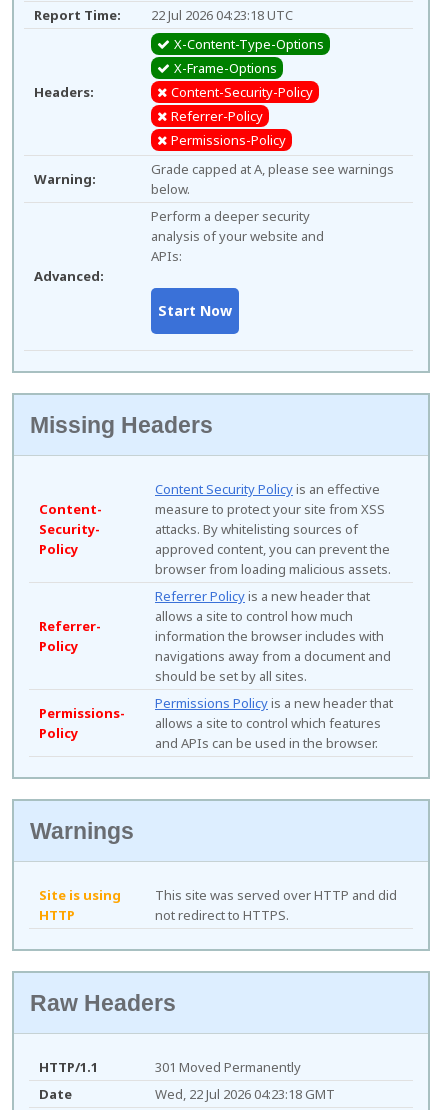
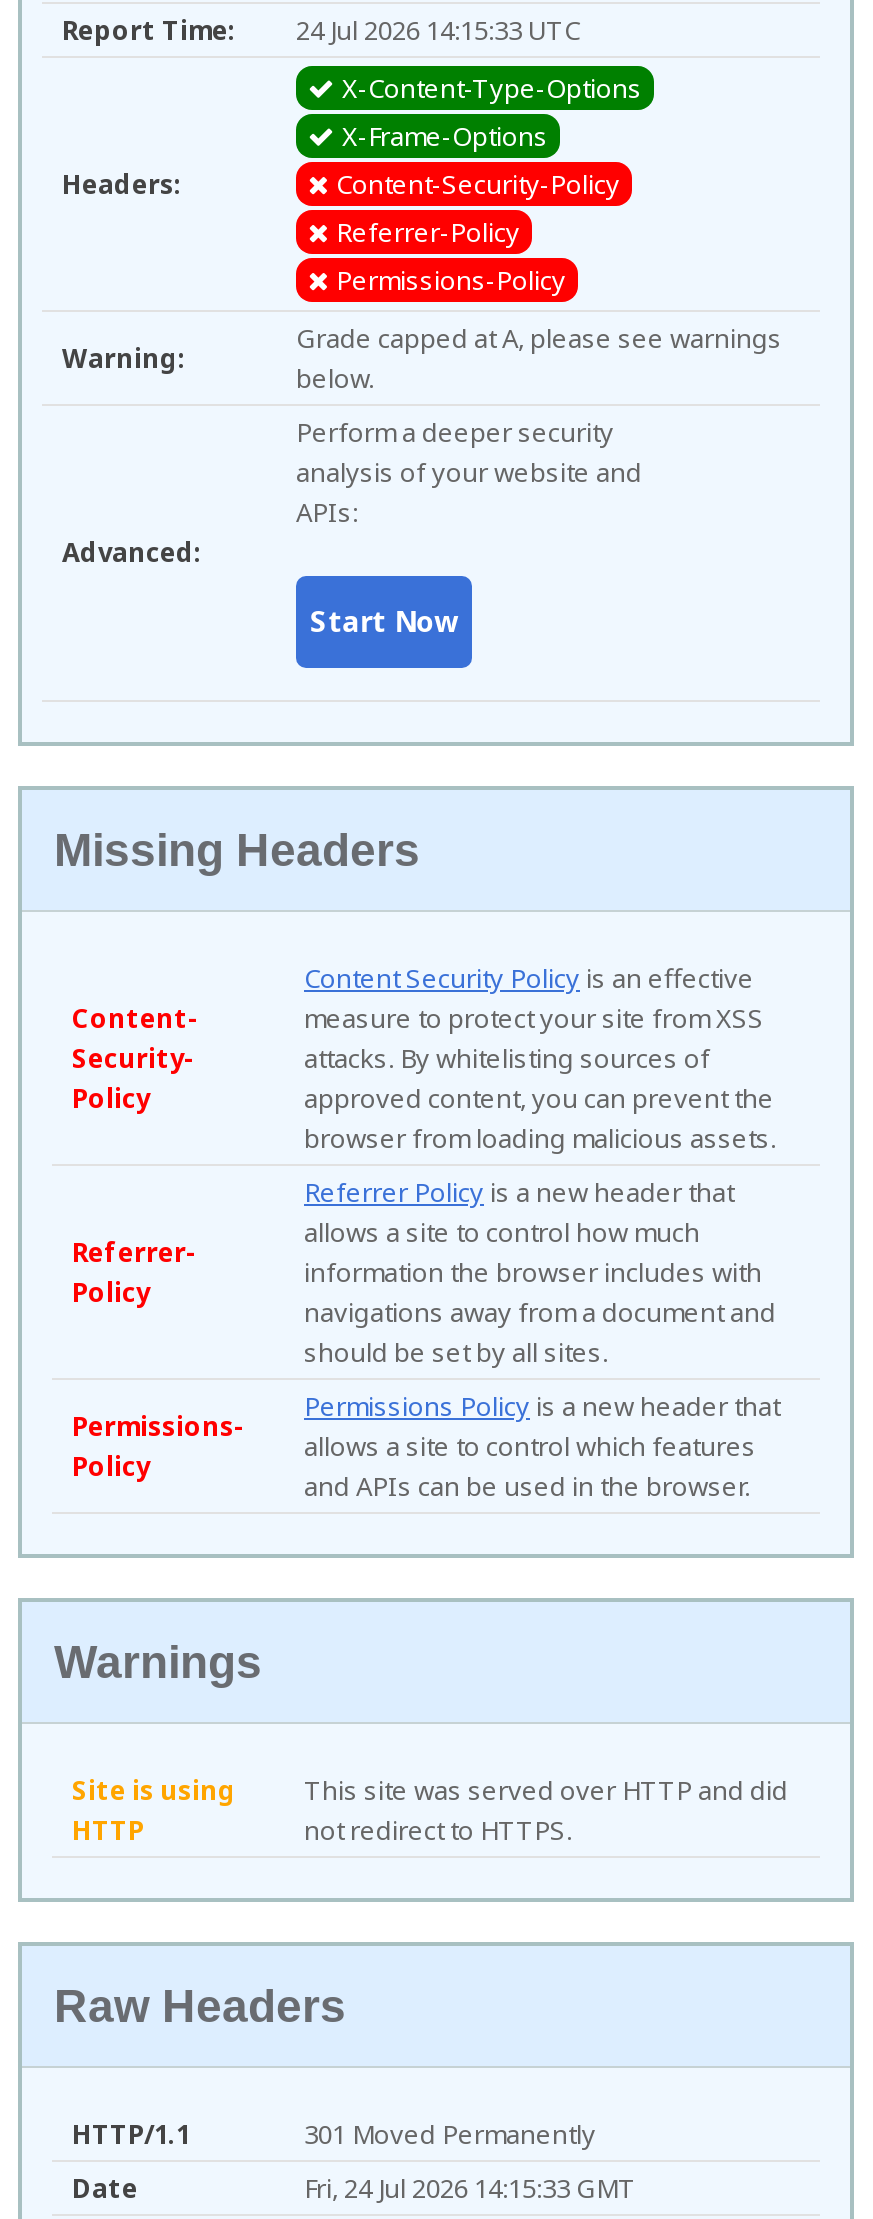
- Report Time: 22 Jul 2026 04:23:18 UTC
+ Report Time: 24 Jul 2026 14:15:33 UTC

- Wed, 22 Jul 2026 04:23:18 GMT
+ Fri, 24 Jul 2026 14:15:33 GMT
